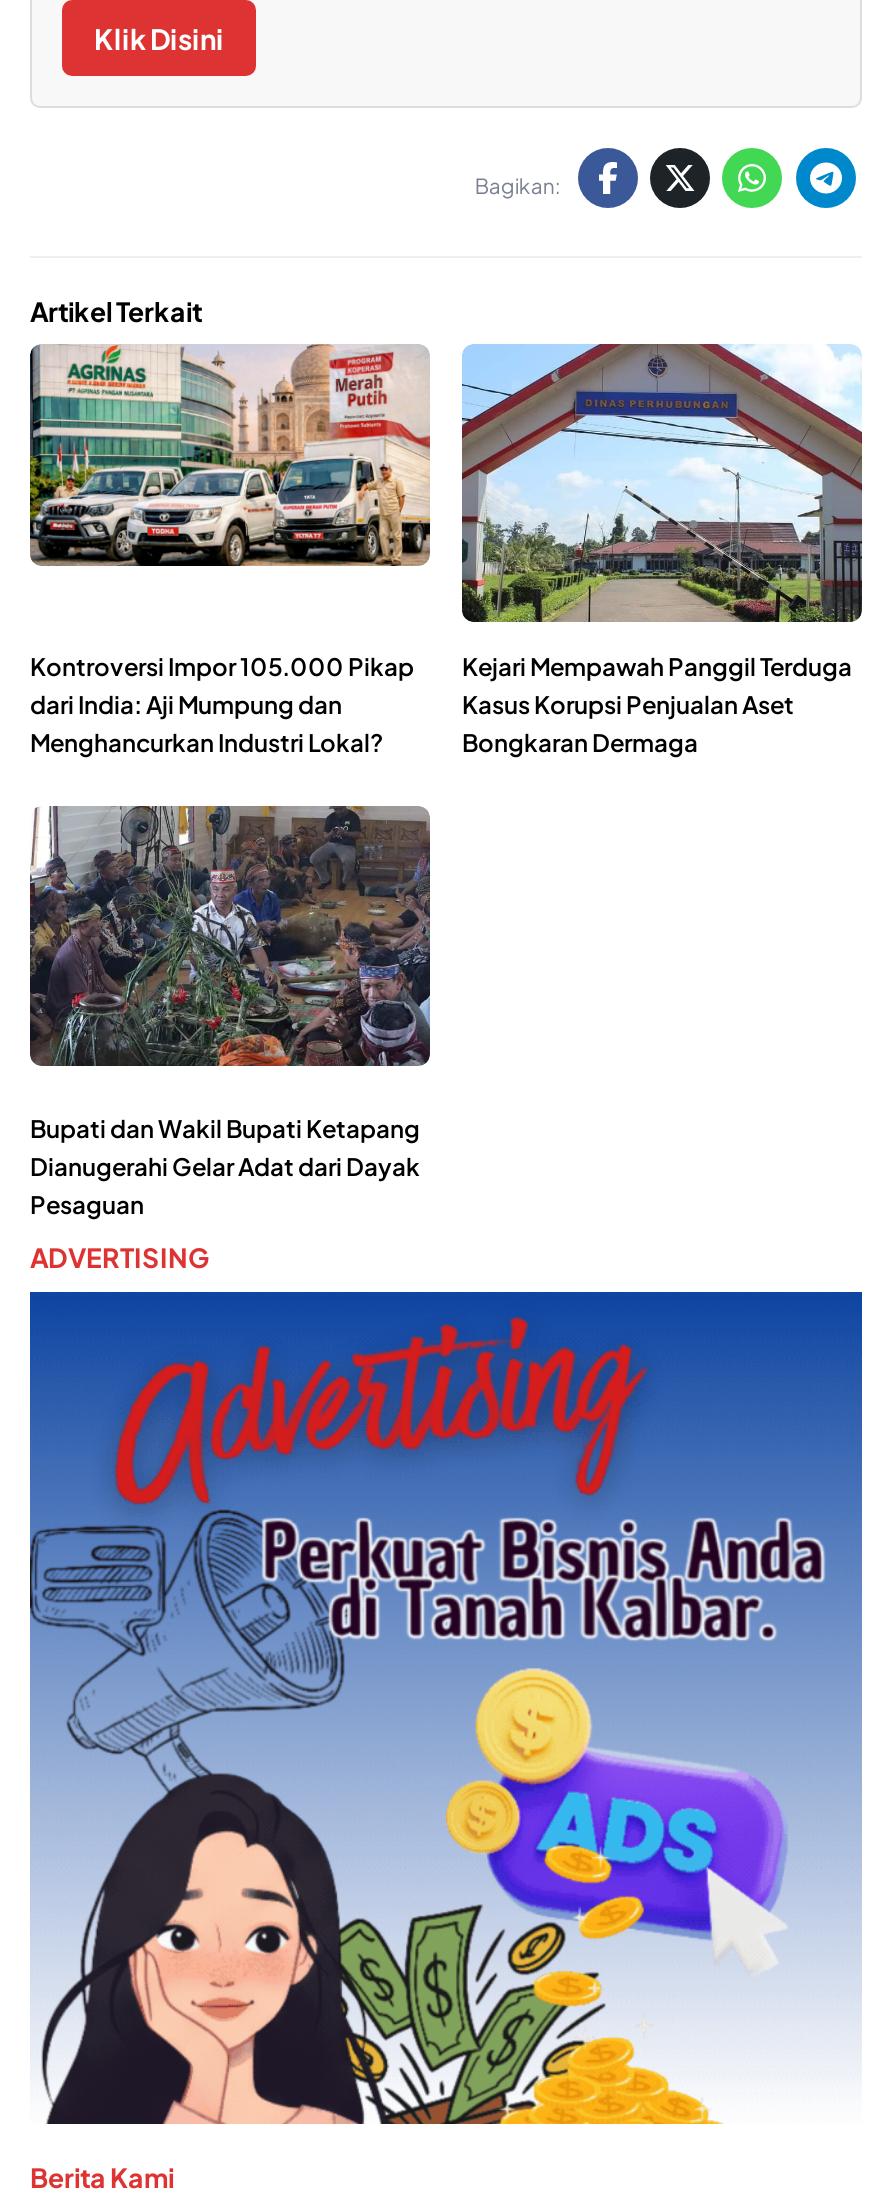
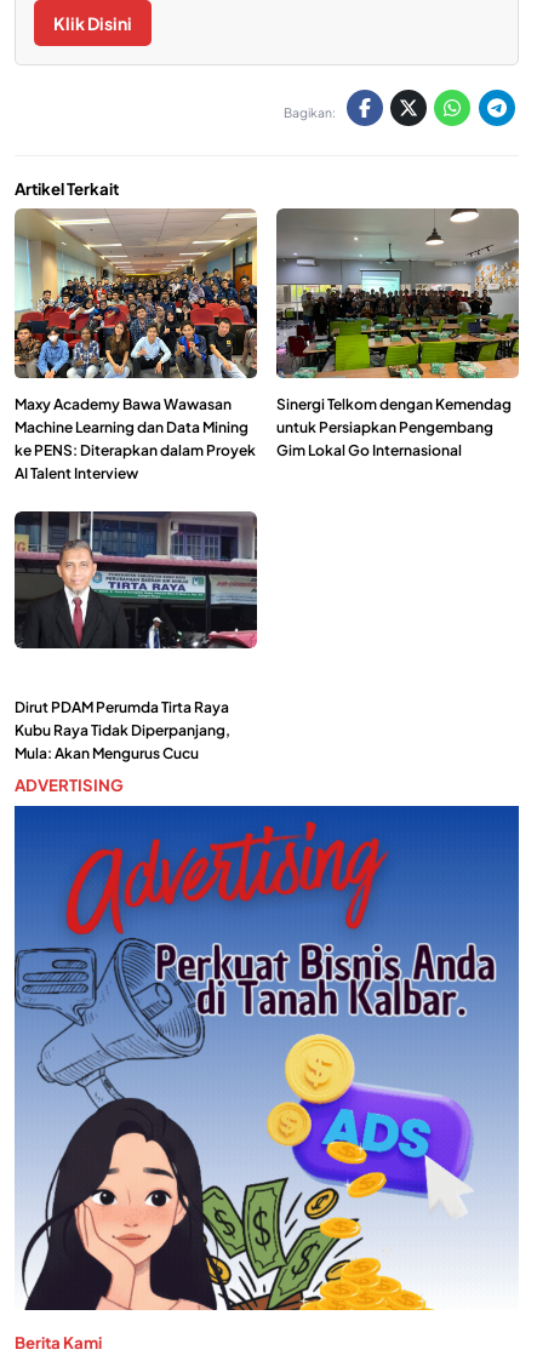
- [image]
- Kontroversi Impor 105.000 Pikap
- dari India: Aji Mumpung dan
- Menghancurkan Industri Lokal?
+ [image]
+ Maxy Academy Bawa Wawasan
+ Machine Learning dan Data Mining
+ ke PENS: Diterapkan dalam Proyek
+ AI Talent Interview

- [image]
- Kejari Mempawah Panggil Terduga
- Kasus Korupsi Penjualan Aset
- Bongkaran Dermaga
+ [image]
+ Sinergi Telkom dengan Kemendag
+ untuk Persiapkan Pengembang
+ Gim Lokal Go Internasional

- [image]
+ [image]

- Bupati dan Wakil Bupati Ketapang
- Dianugerahi Gelar Adat dari Dayak
- Pesaguan
+ Dirut PDAM Perumda Tirta Raya
+ Kubu Raya Tidak Diperpanjang,
+ Mula: Akan Mengurus Cucu
